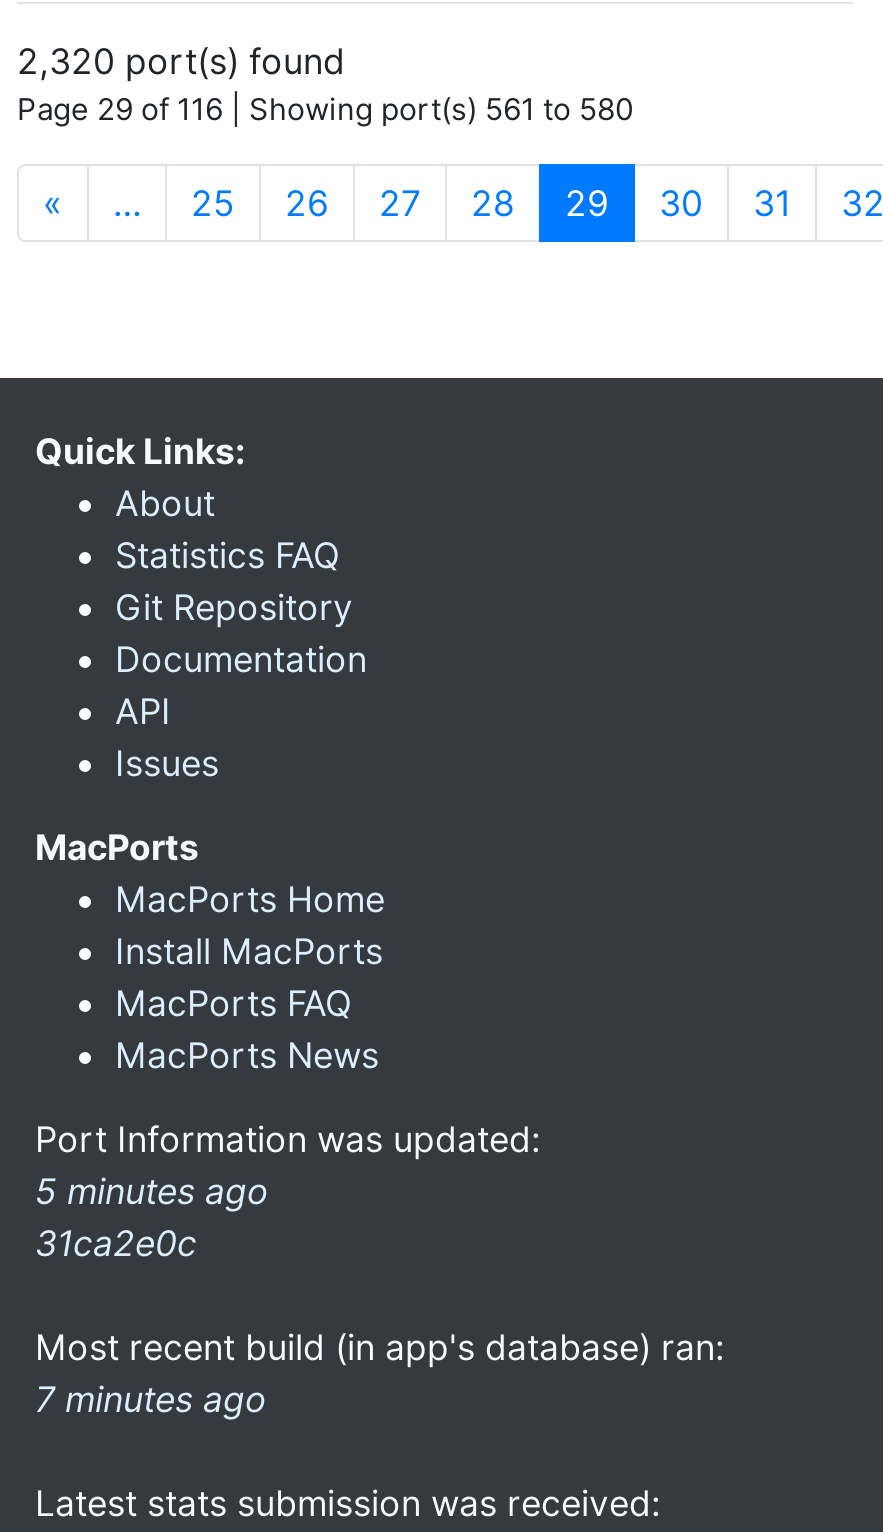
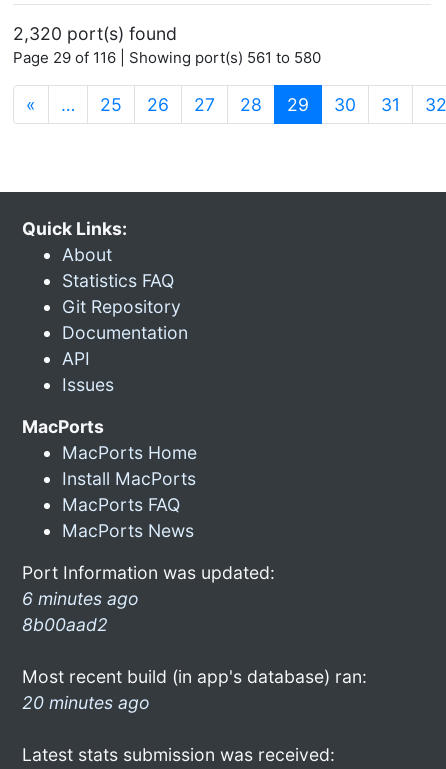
- 5 minutes ago
- 31ca2e0c
+ 6 minutes ago
+ 8b00aad2

- 7 minutes ago
+ 20 minutes ago
